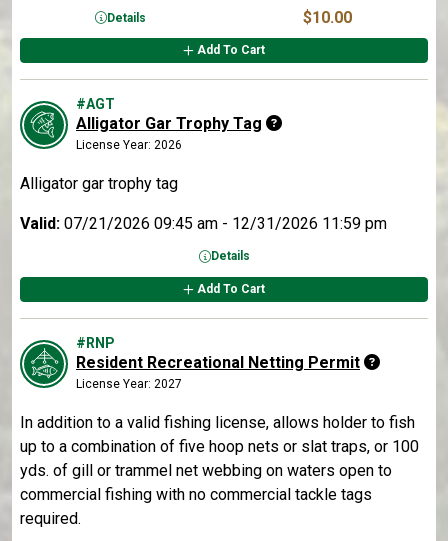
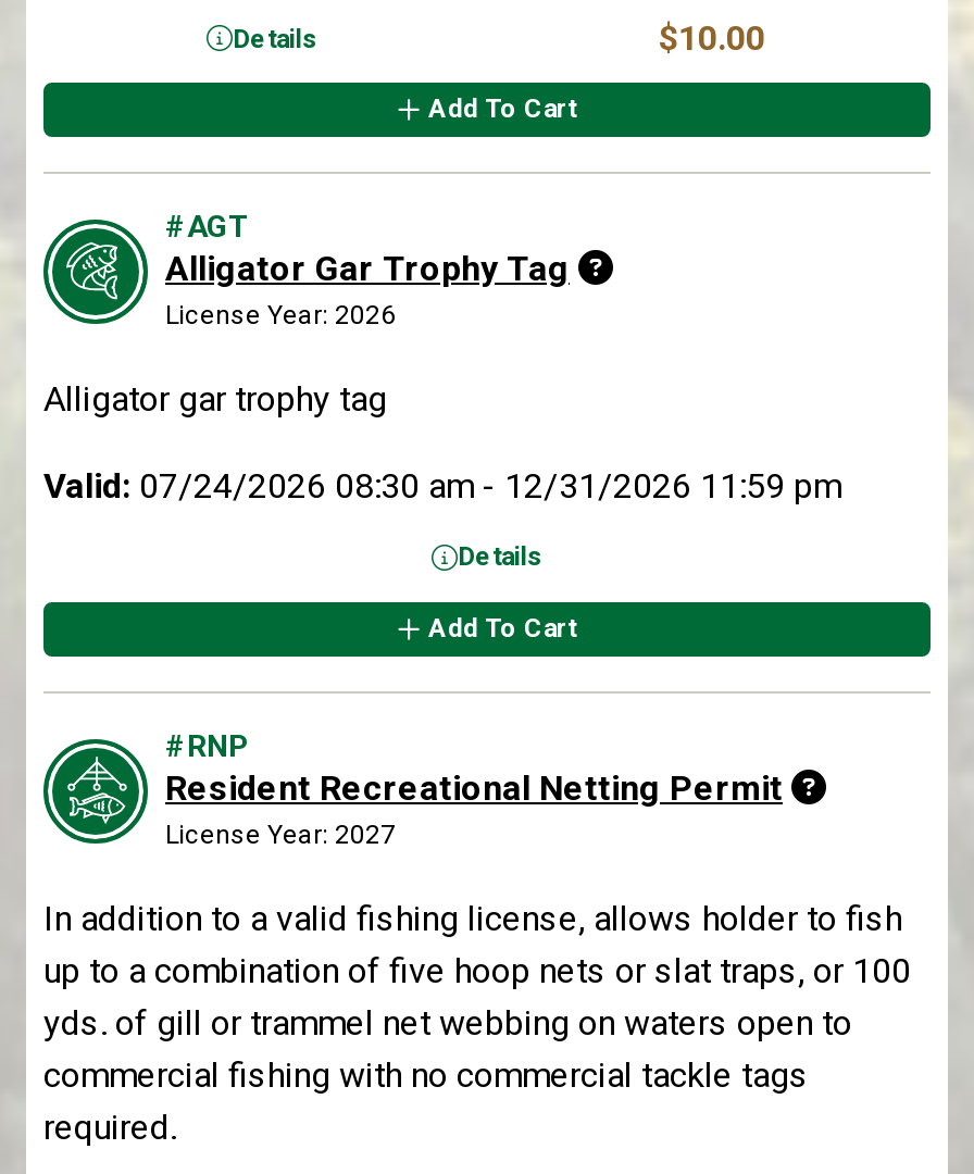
- Valid: 07/21/2026 09:45 am - 12/31/2026 11:59 pm
+ Valid: 07/24/2026 08:30 am - 12/31/2026 11:59 pm
